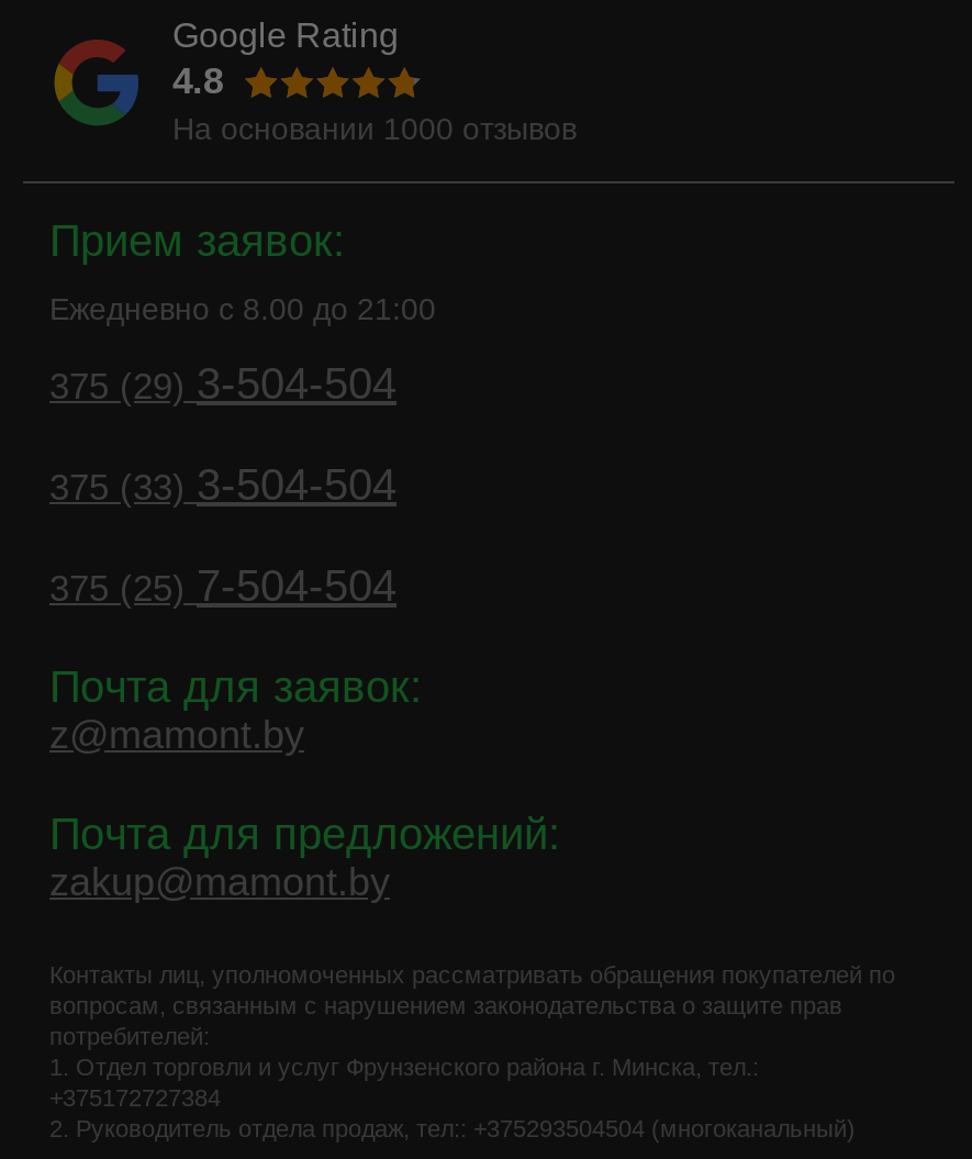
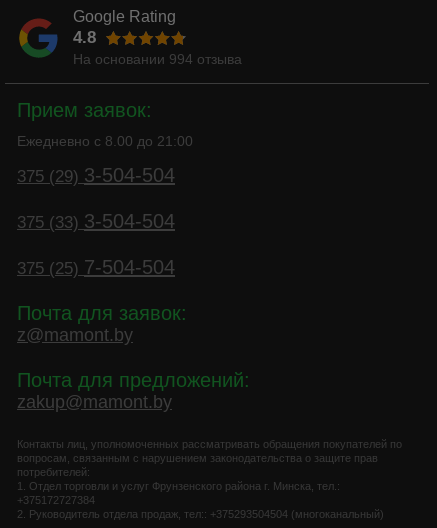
- На основании 1000 отзывов
+ На основании 994 отзыва
